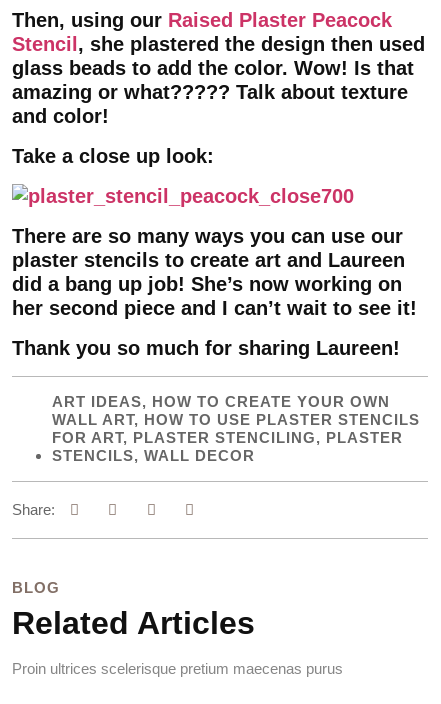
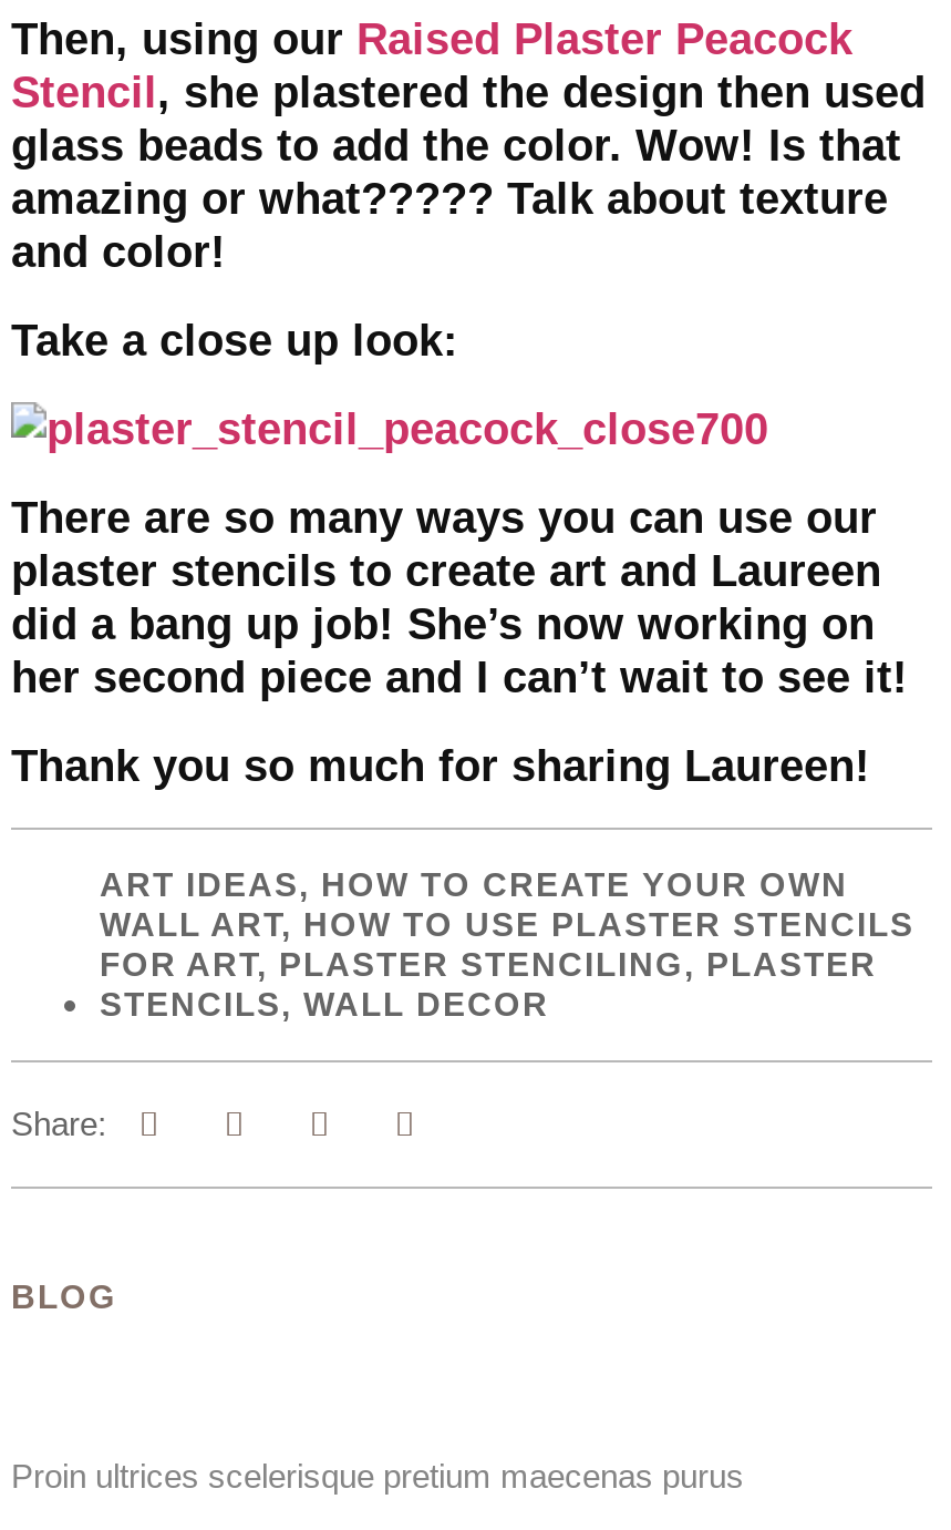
- Related Articles
